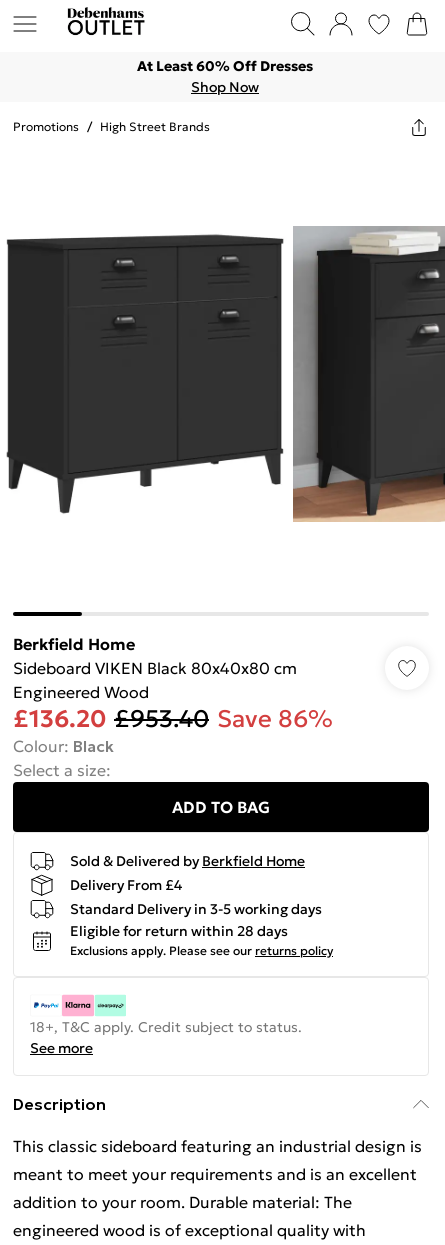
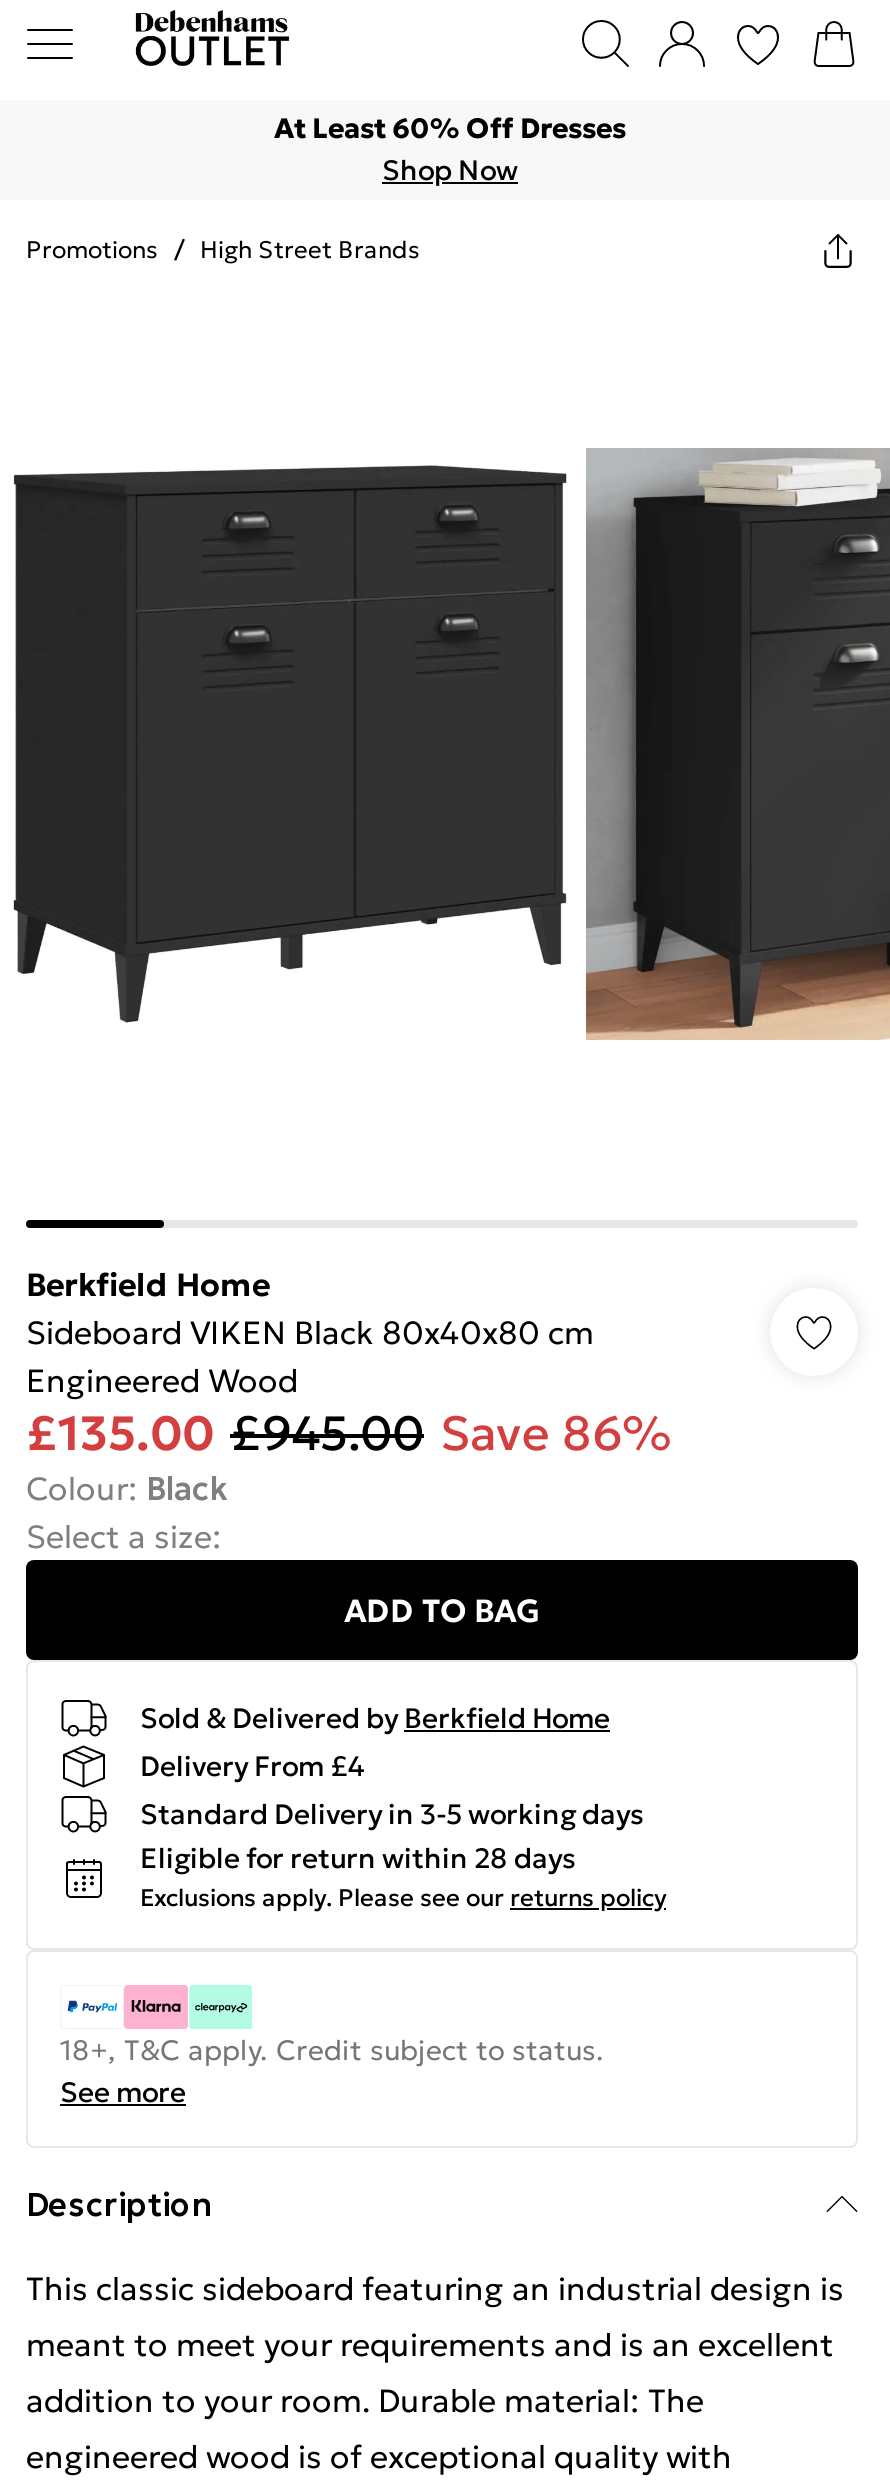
- £136.20 £953.40 Save 86%
+ £135.00 £945.00 Save 86%
